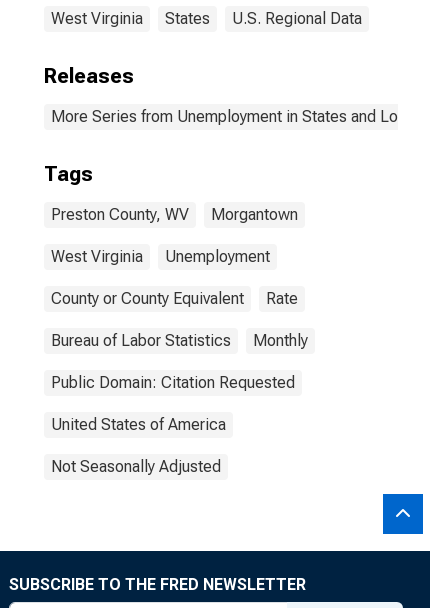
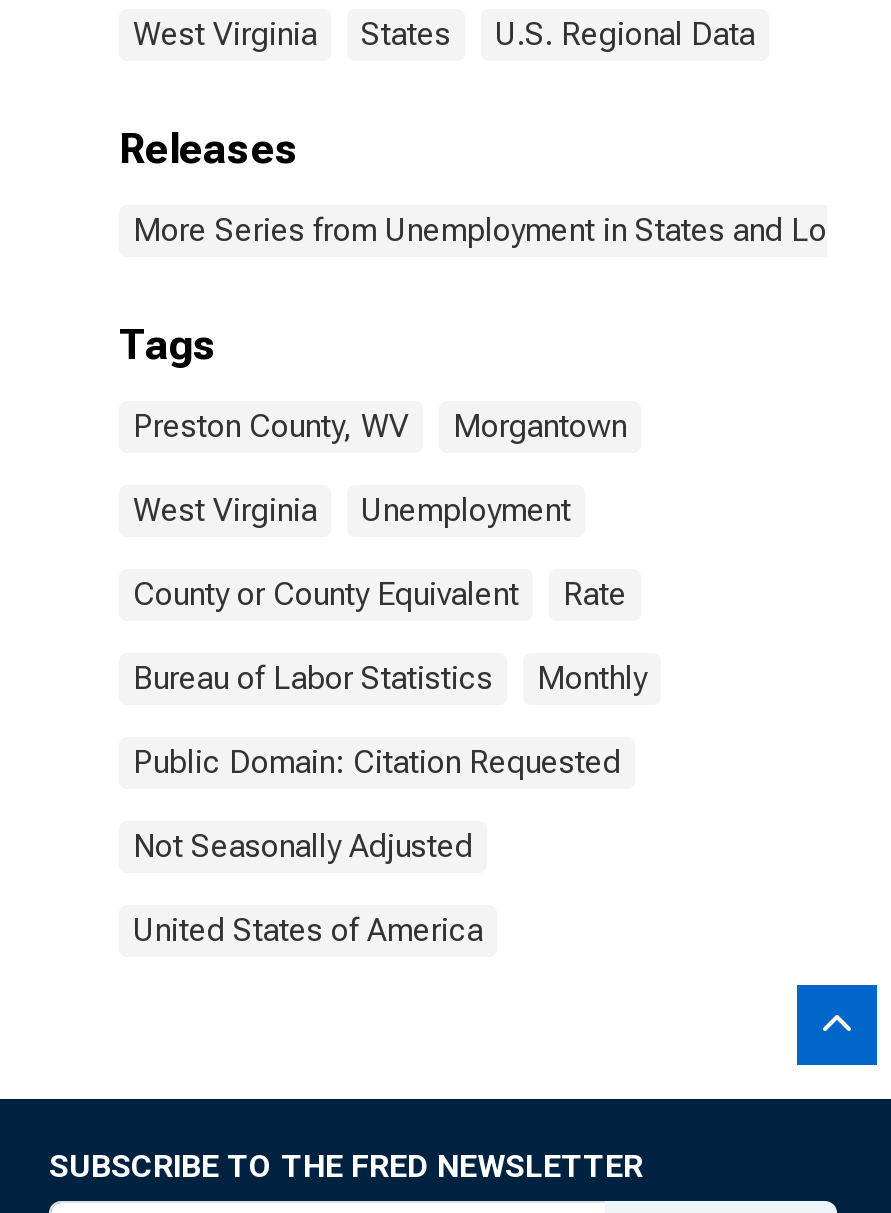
moved down: United States of America

moved up: Not Seasonally Adjusted
